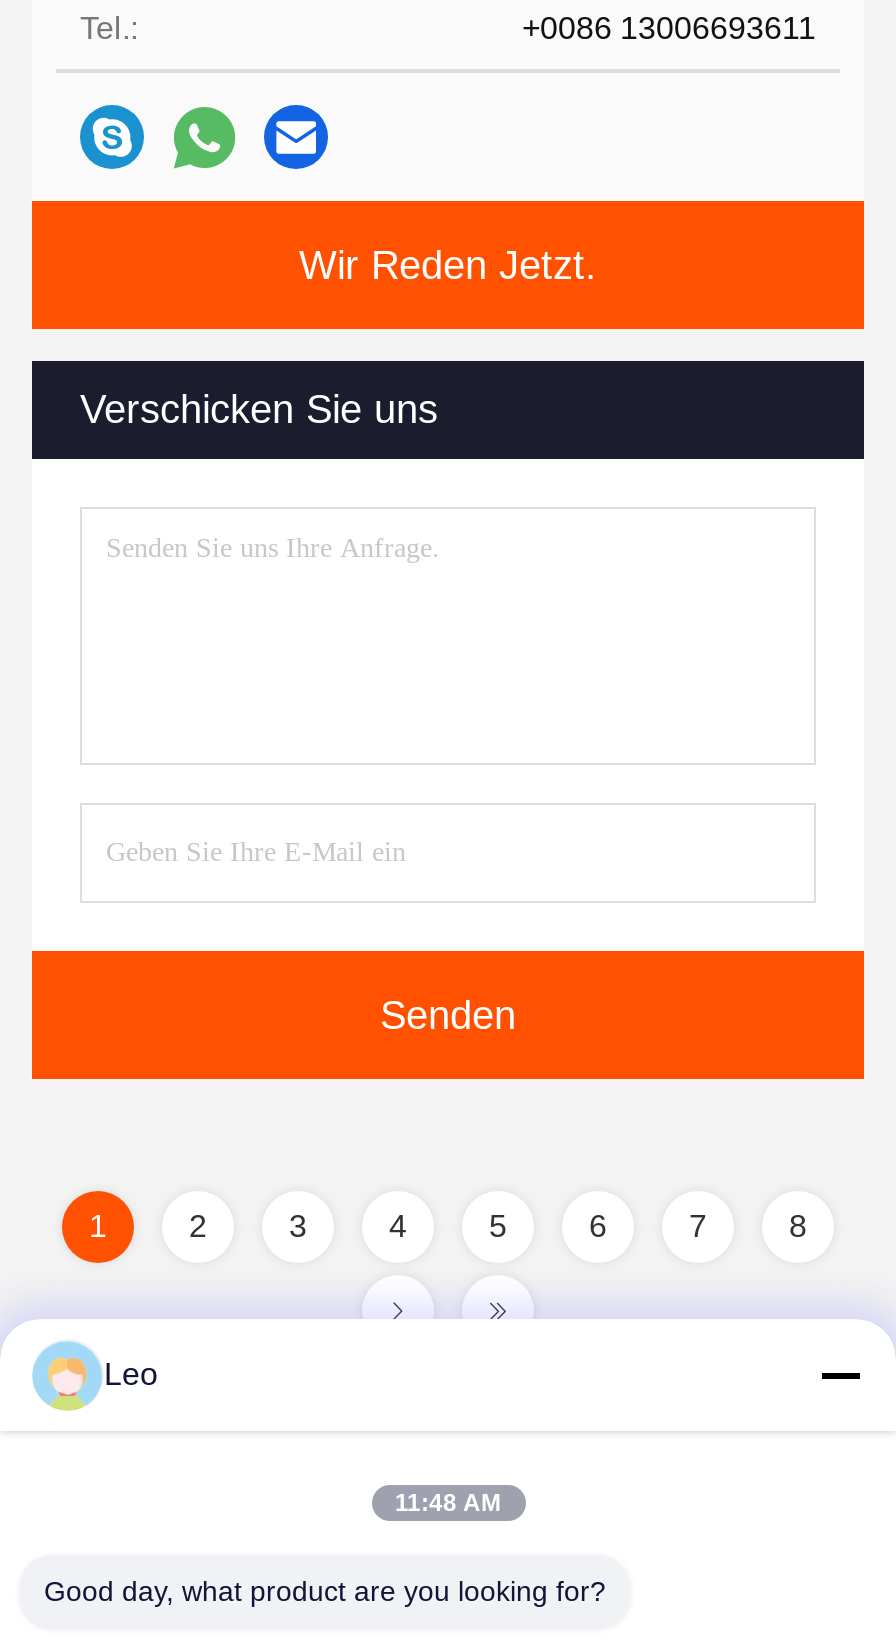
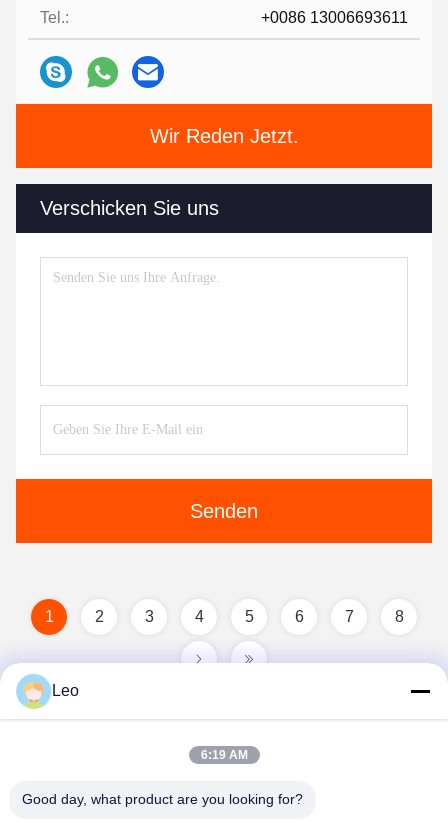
- 11:48 AM
+ 6:19 AM
